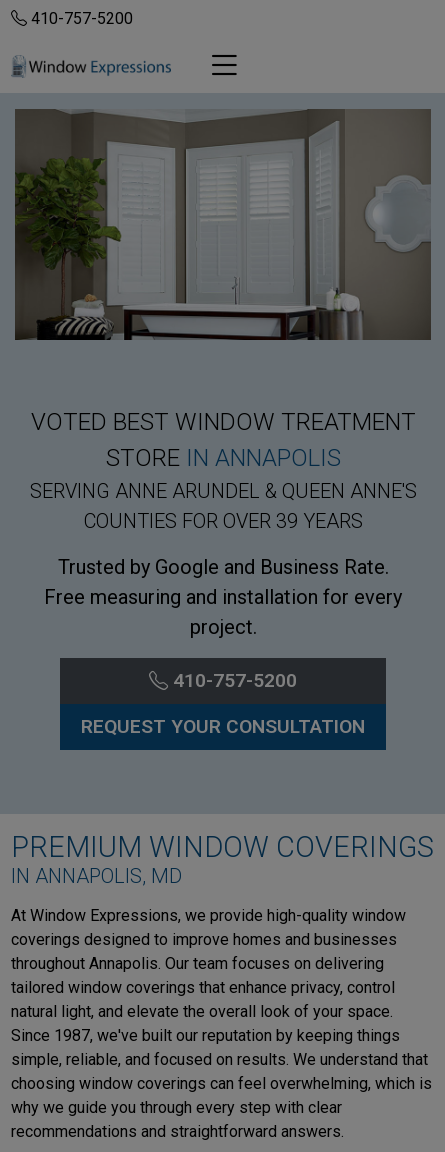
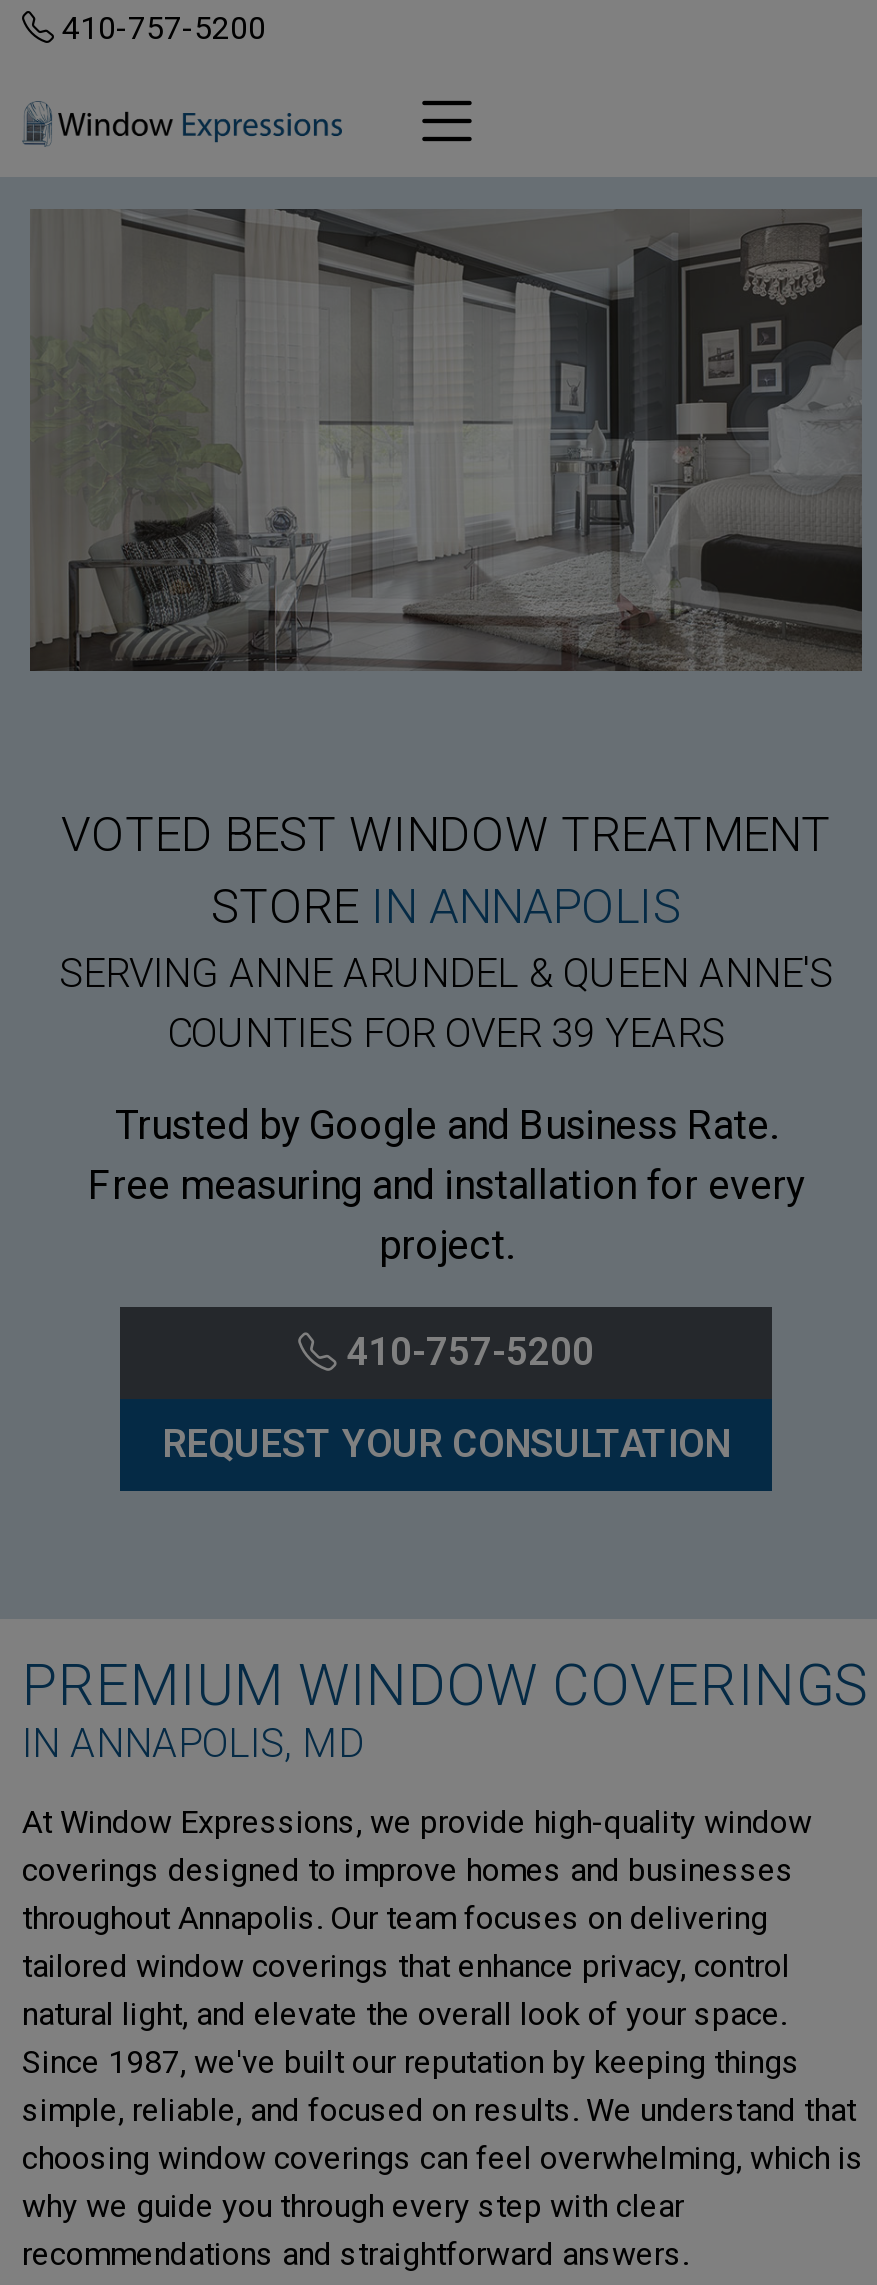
- [image]
+ [image]
